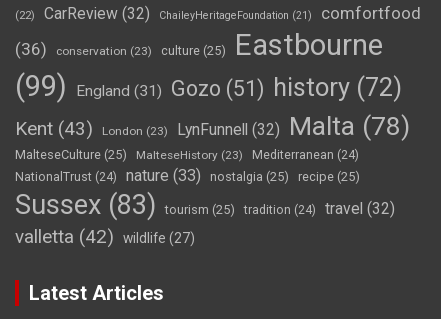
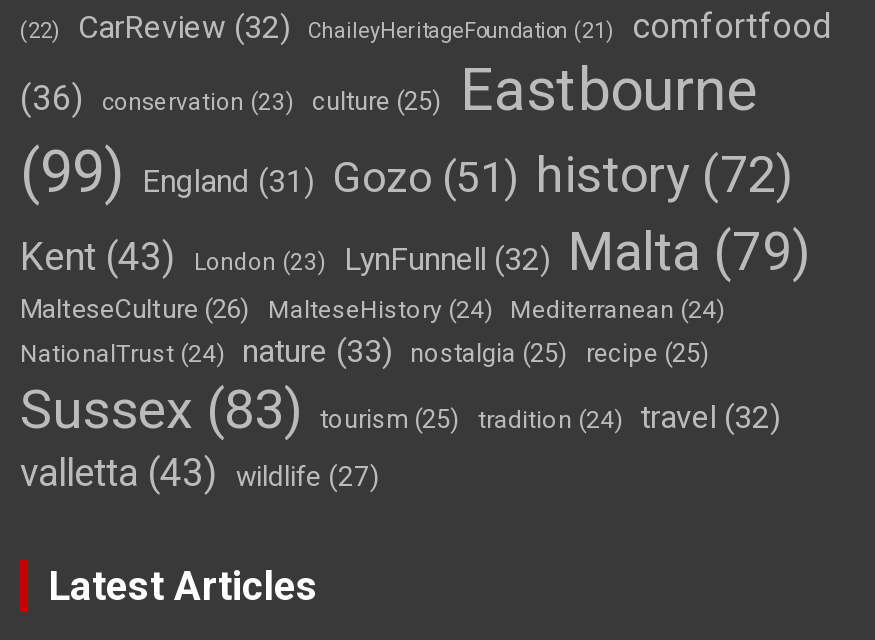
- LynFunnell (32) Malta (78)
+ LynFunnell (32) Malta (79)

- MalteseCulture (25)
+ MalteseCulture (26)

- MalteseHistory (23)
+ MalteseHistory (24)

- valletta (42) wildlife (27)
+ valletta (43) wildlife (27)
